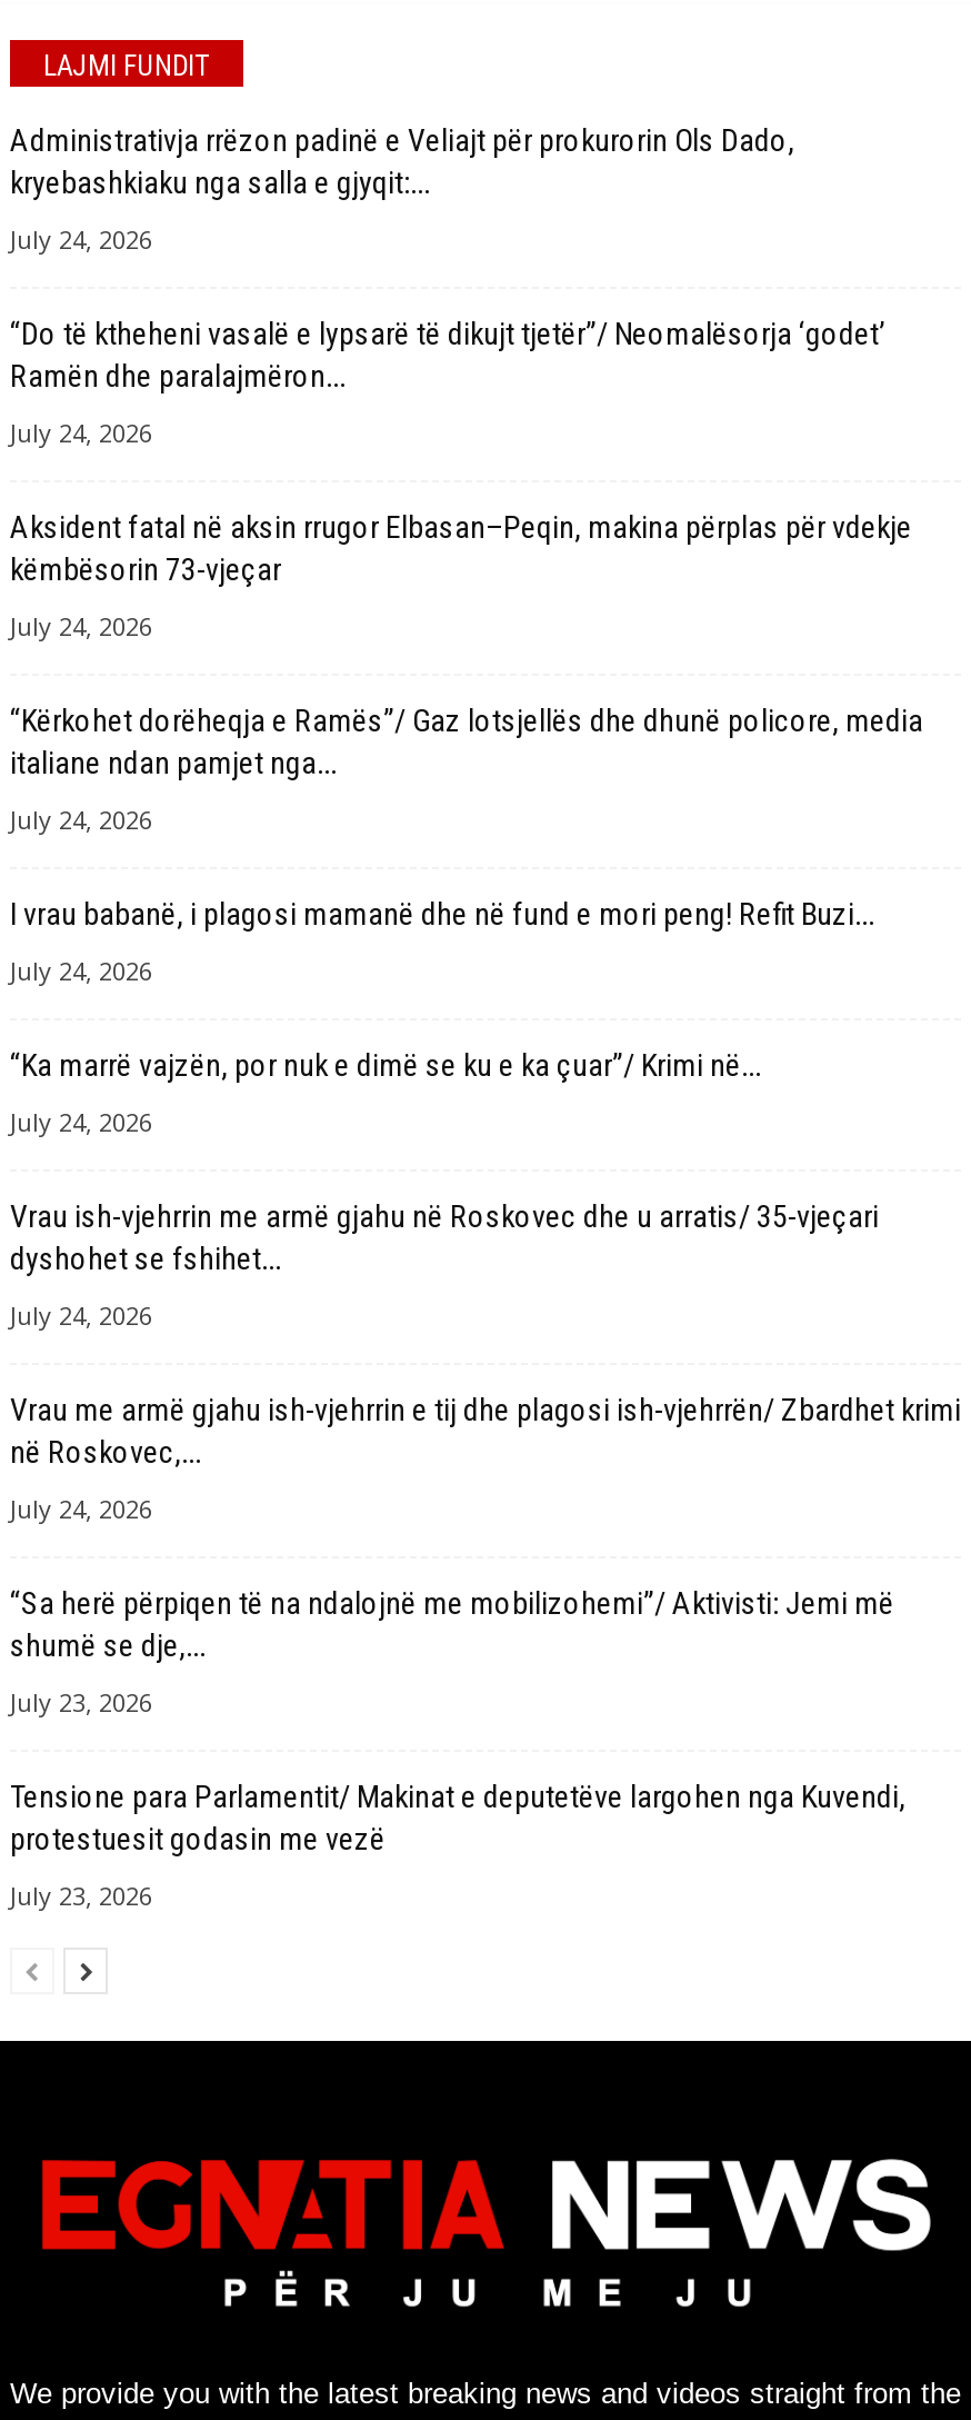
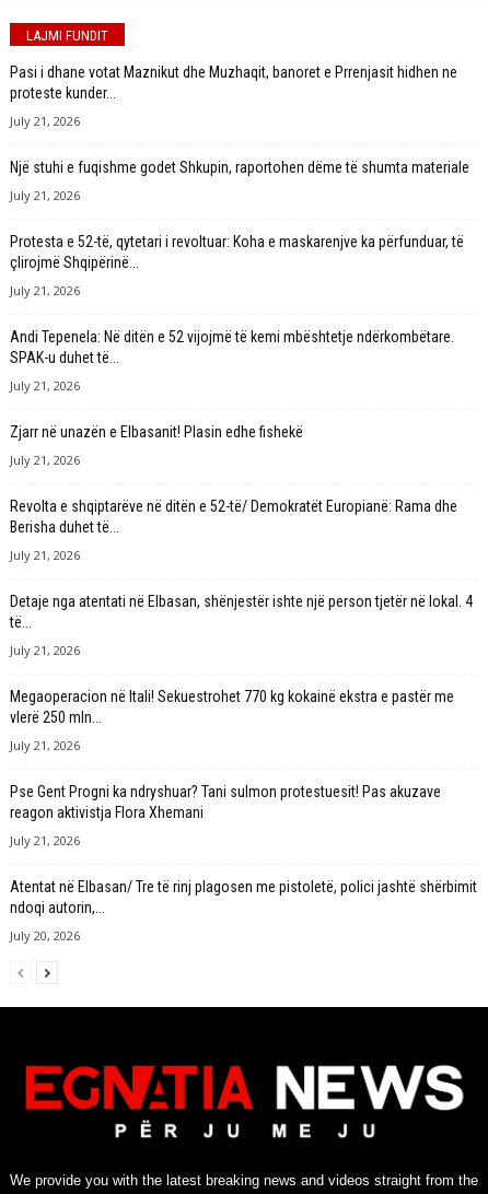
- Administrativja rrëzon padinë e Veliajt për prokurorin Ols Dado,
- kryebashkiaku nga salla e gjyqit:...
+ Pasi i dhane votat Maznikut dhe Muzhaqit, banoret e Prrenjasit hidhen ne
+ proteste kunder...

- July 24, 2026
+ July 21, 2026

- “Do të ktheheni vasalë e lypsarë të dikujt tjetër”/ Neomalësorja ‘godet’
- Ramën dhe paralajmëron...
+ Një stuhi e fuqishme godet Shkupin, raportohen dëme të shumta materiale

- July 24, 2026
+ July 21, 2026

- Aksident fatal në aksin rrugor Elbasan–Peqin, makina përplas për vdekje
- këmbësorin 73-vjeçar
+ Protesta e 52-të, qytetari i revoltuar: Koha e maskarenjve ka përfunduar, të
+ çlirojmë Shqipërinë...

- July 24, 2026
+ July 21, 2026

- “Kërkohet dorëheqja e Ramës”/ Gaz lotsjellës dhe dhunë policore, media
- italiane ndan pamjet nga...
+ Andi Tepenela: Në ditën e 52 vijojmë të kemi mbështetje ndërkombëtare.
+ SPAK-u duhet të...

- July 24, 2026
+ July 21, 2026

- I vrau babanë, i plagosi mamanë dhe në fund e mori peng! Refit Buzi...
+ Zjarr në unazën e Elbasanit! Plasin edhe fishekë

- July 24, 2026
+ July 21, 2026

- “Ka marrë vajzën, por nuk e dimë se ku e ka çuar”/ Krimi në...
+ Revolta e shqiptarëve në ditën e 52-të/ Demokratët Europianë: Rama dhe
+ Berisha duhet të...

- July 24, 2026
+ July 21, 2026

- Vrau ish-vjehrrin me armë gjahu në Roskovec dhe u arratis/ 35-vjeçari
- dyshohet se fshihet...
+ Detaje nga atentati në Elbasan, shënjestër ishte një person tjetër në lokal. 4
+ të...

- July 24, 2026
+ July 21, 2026

- Vrau me armë gjahu ish-vjehrrin e tij dhe plagosi ish-vjehrrën/ Zbardhet krimi
- në Roskovec,...
+ Megaoperacion në Itali! Sekuestrohet 770 kg kokainë ekstra e pastër me
+ vlerë 250 mln...

- July 24, 2026
+ July 21, 2026

- “Sa herë përpiqen të na ndalojnë me mobilizohemi”/ Aktivisti: Jemi më
- shumë se dje,...
+ Pse Gent Progni ka ndryshuar? Tani sulmon protestuesit! Pas akuzave
+ reagon aktivistja Flora Xhemani

- July 23, 2026
+ July 21, 2026

- Tensione para Parlamentit/ Makinat e deputetëve largohen nga Kuvendi,
- protestuesit godasin me vezë
+ Atentat në Elbasan/ Tre të rinj plagosen me pistoletë, polici jashtë shërbimit
+ ndoqi autorin,...

- July 23, 2026
+ July 20, 2026
